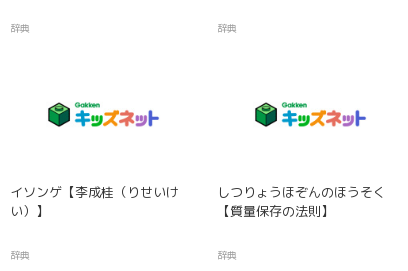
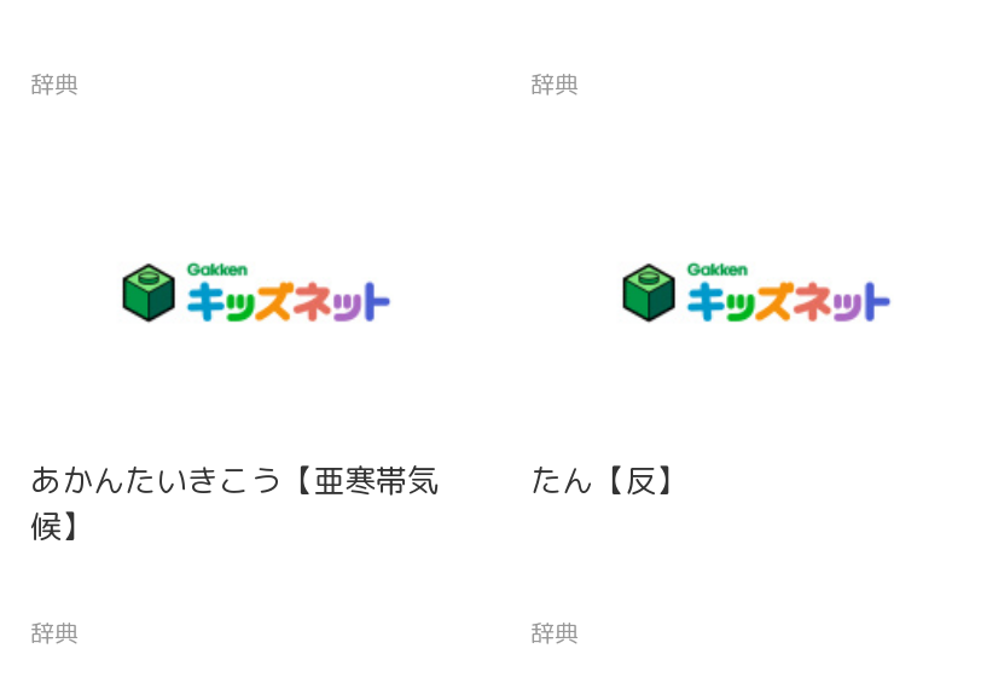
- イソンゲ【李成桂（りせいけ
- い）】
+ あかんたいきこう【亜寒帯気
+ 候】

- しつりょうほぞんのほうそく
- 【質量保存の法則】
+ たん【反】
